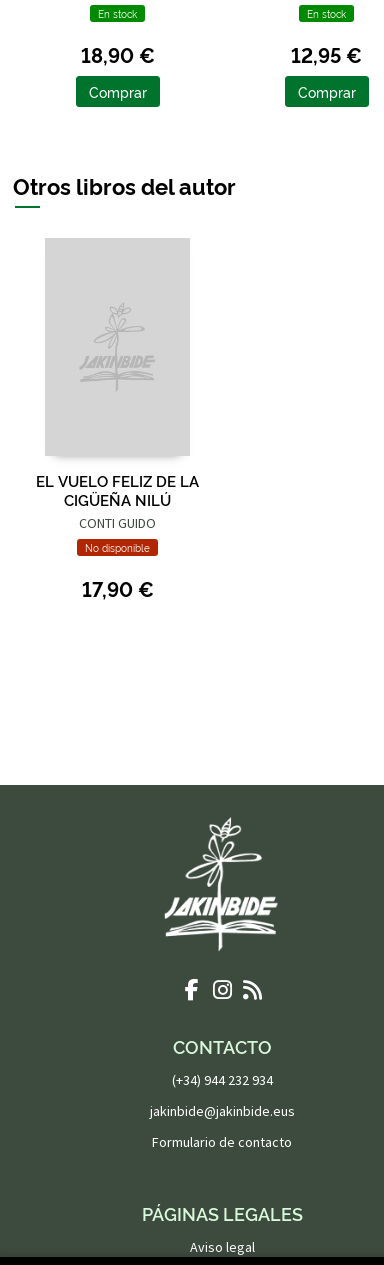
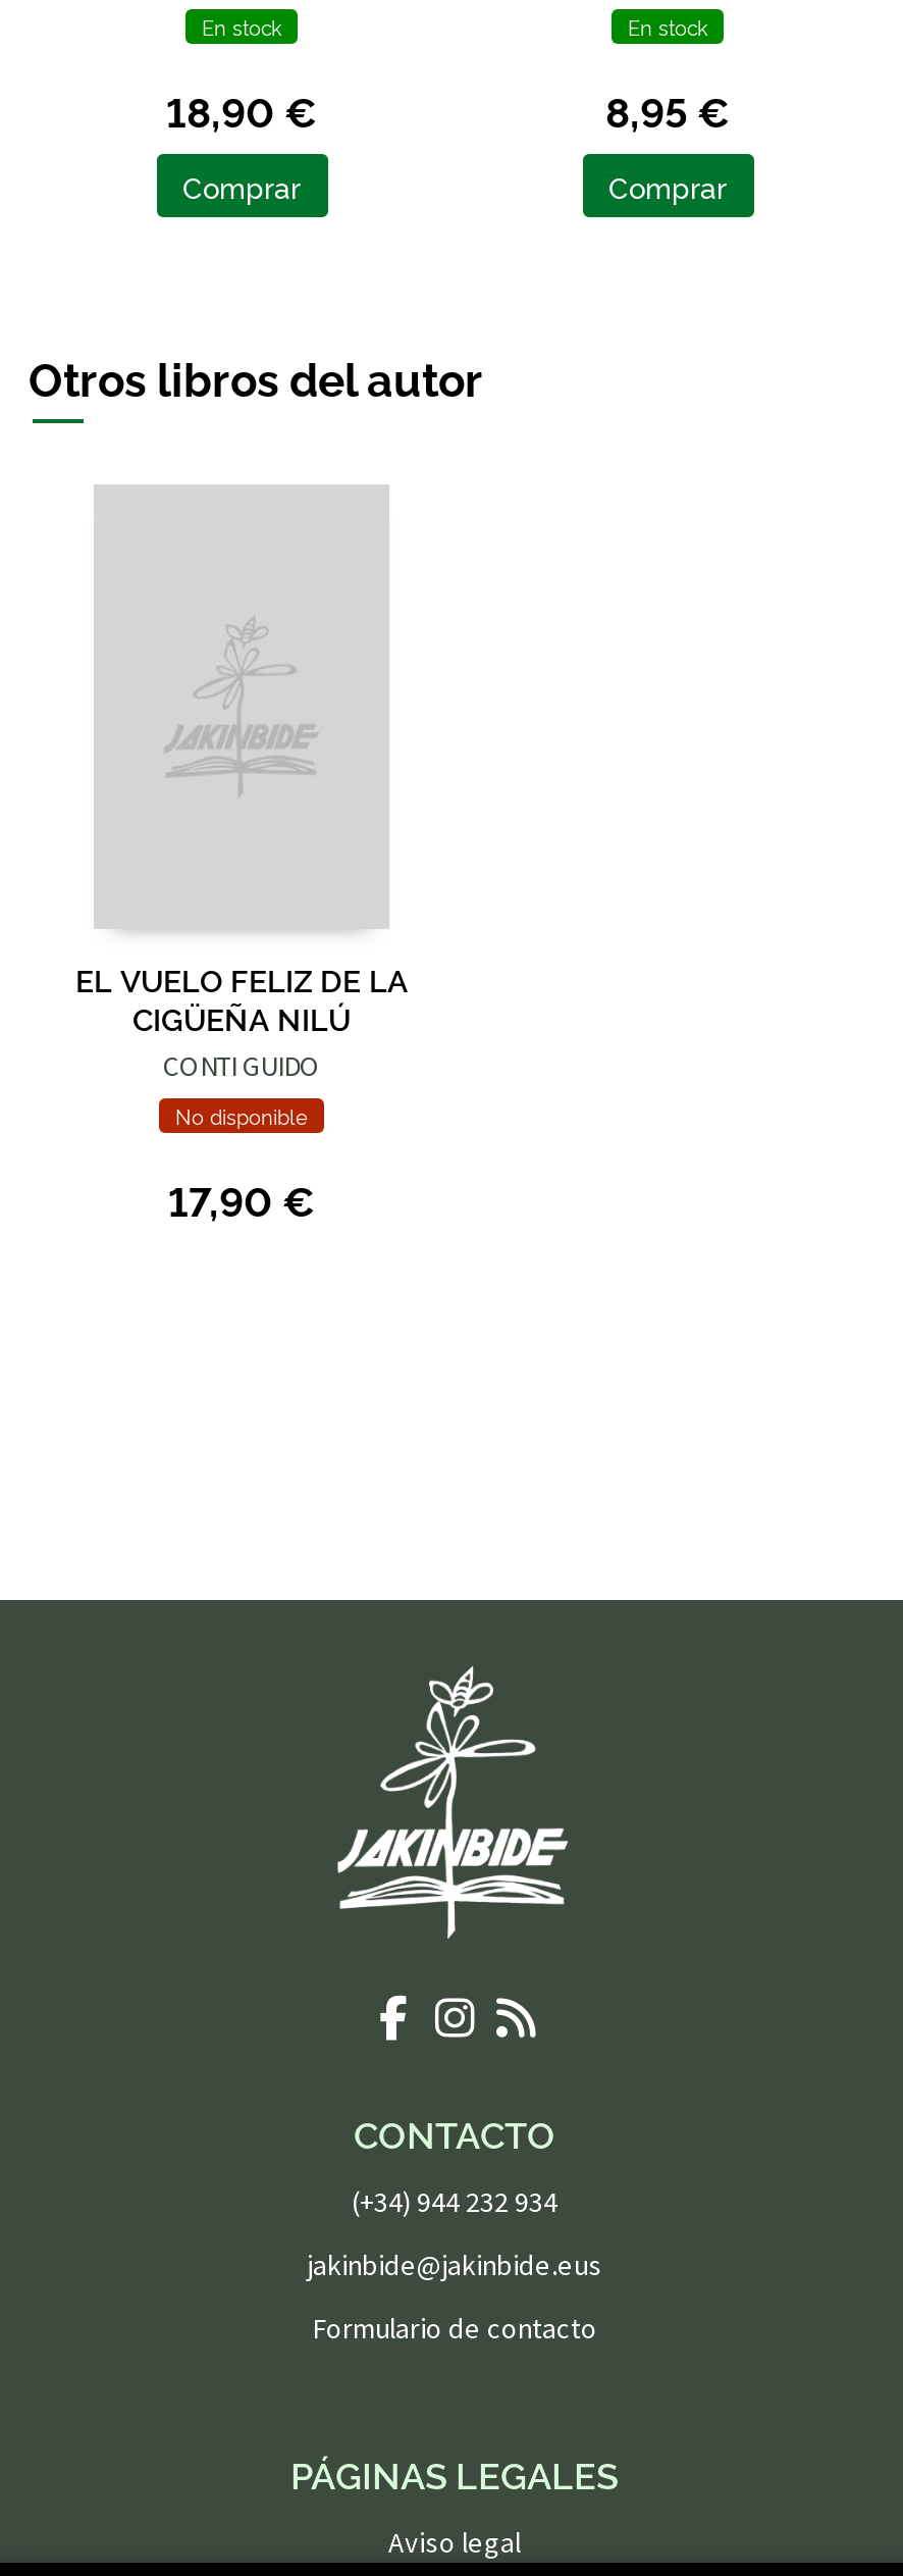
- 12,95 €
+ 8,95 €
